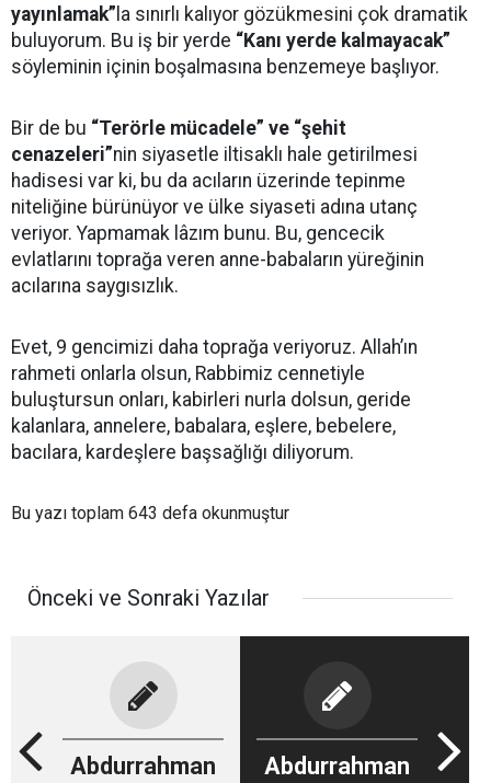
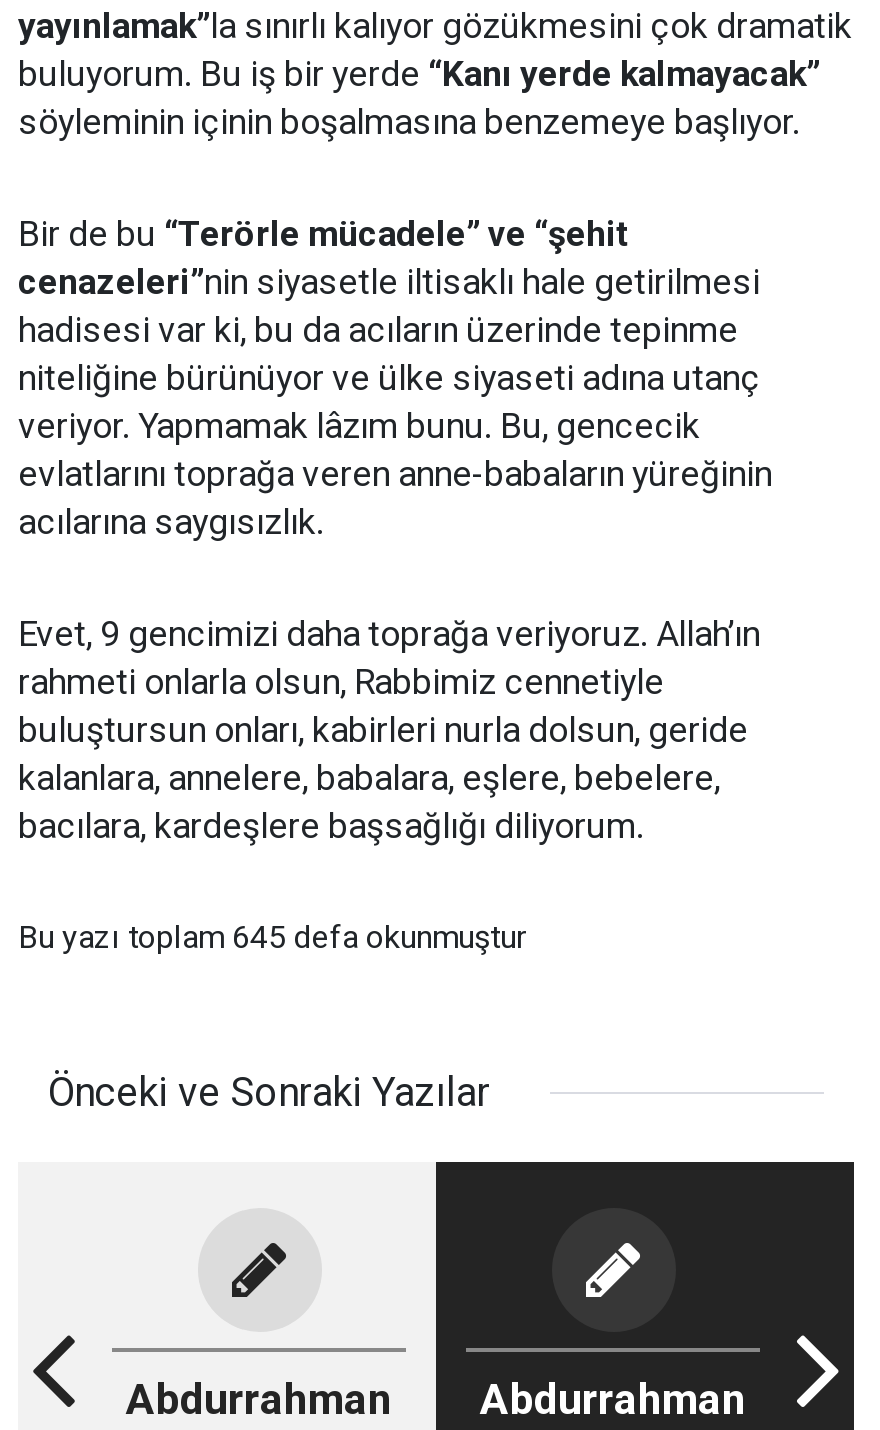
- Bu yazı toplam 643 defa okunmuştur
+ Bu yazı toplam 645 defa okunmuştur
